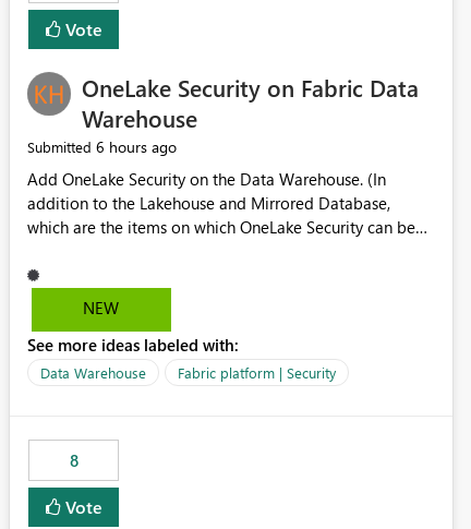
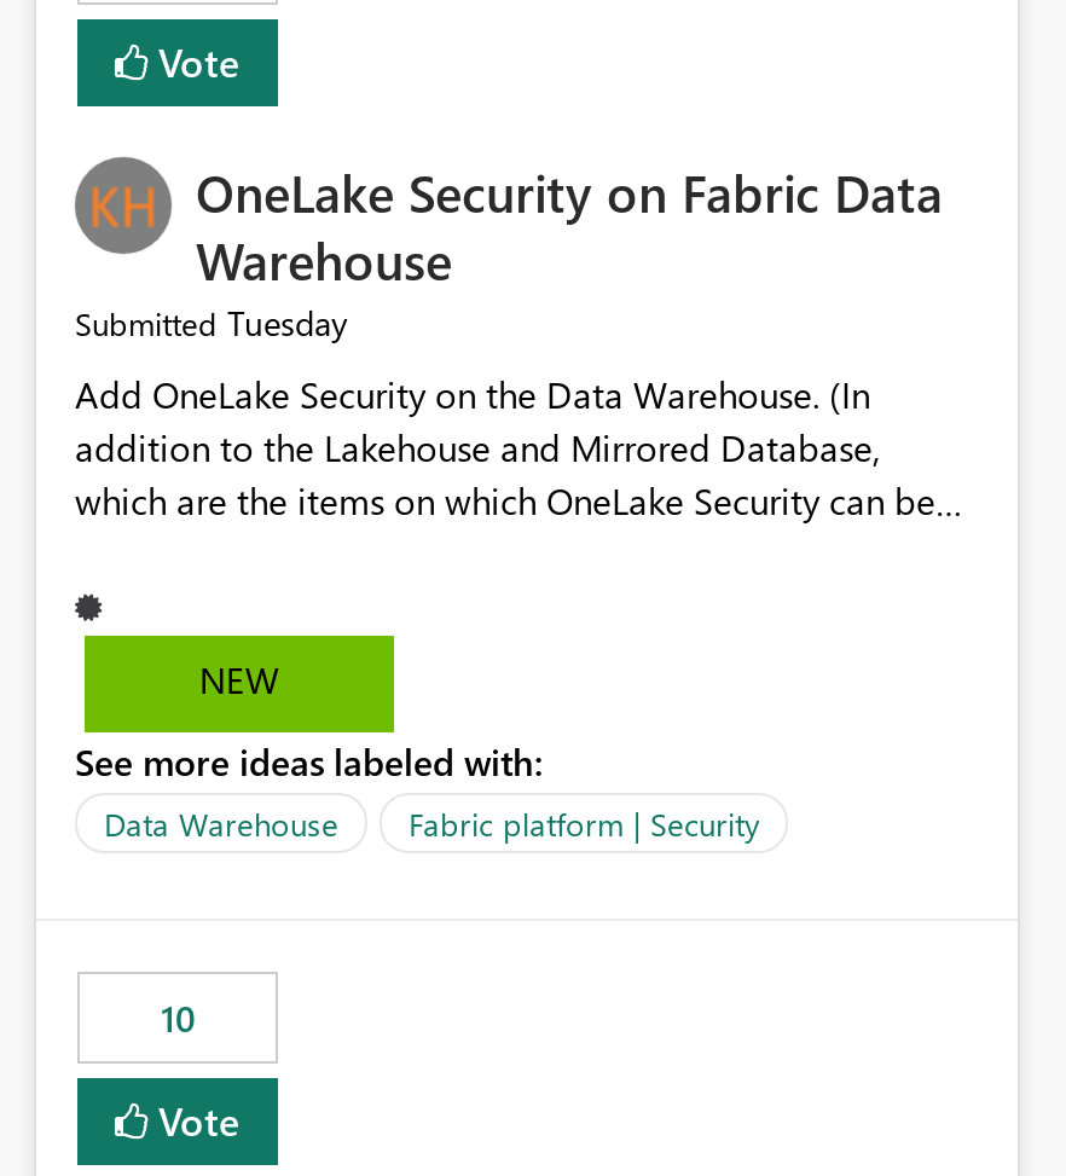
- Submitted 6 hours ago
+ Submitted Tuesday

- 8
+ 10
